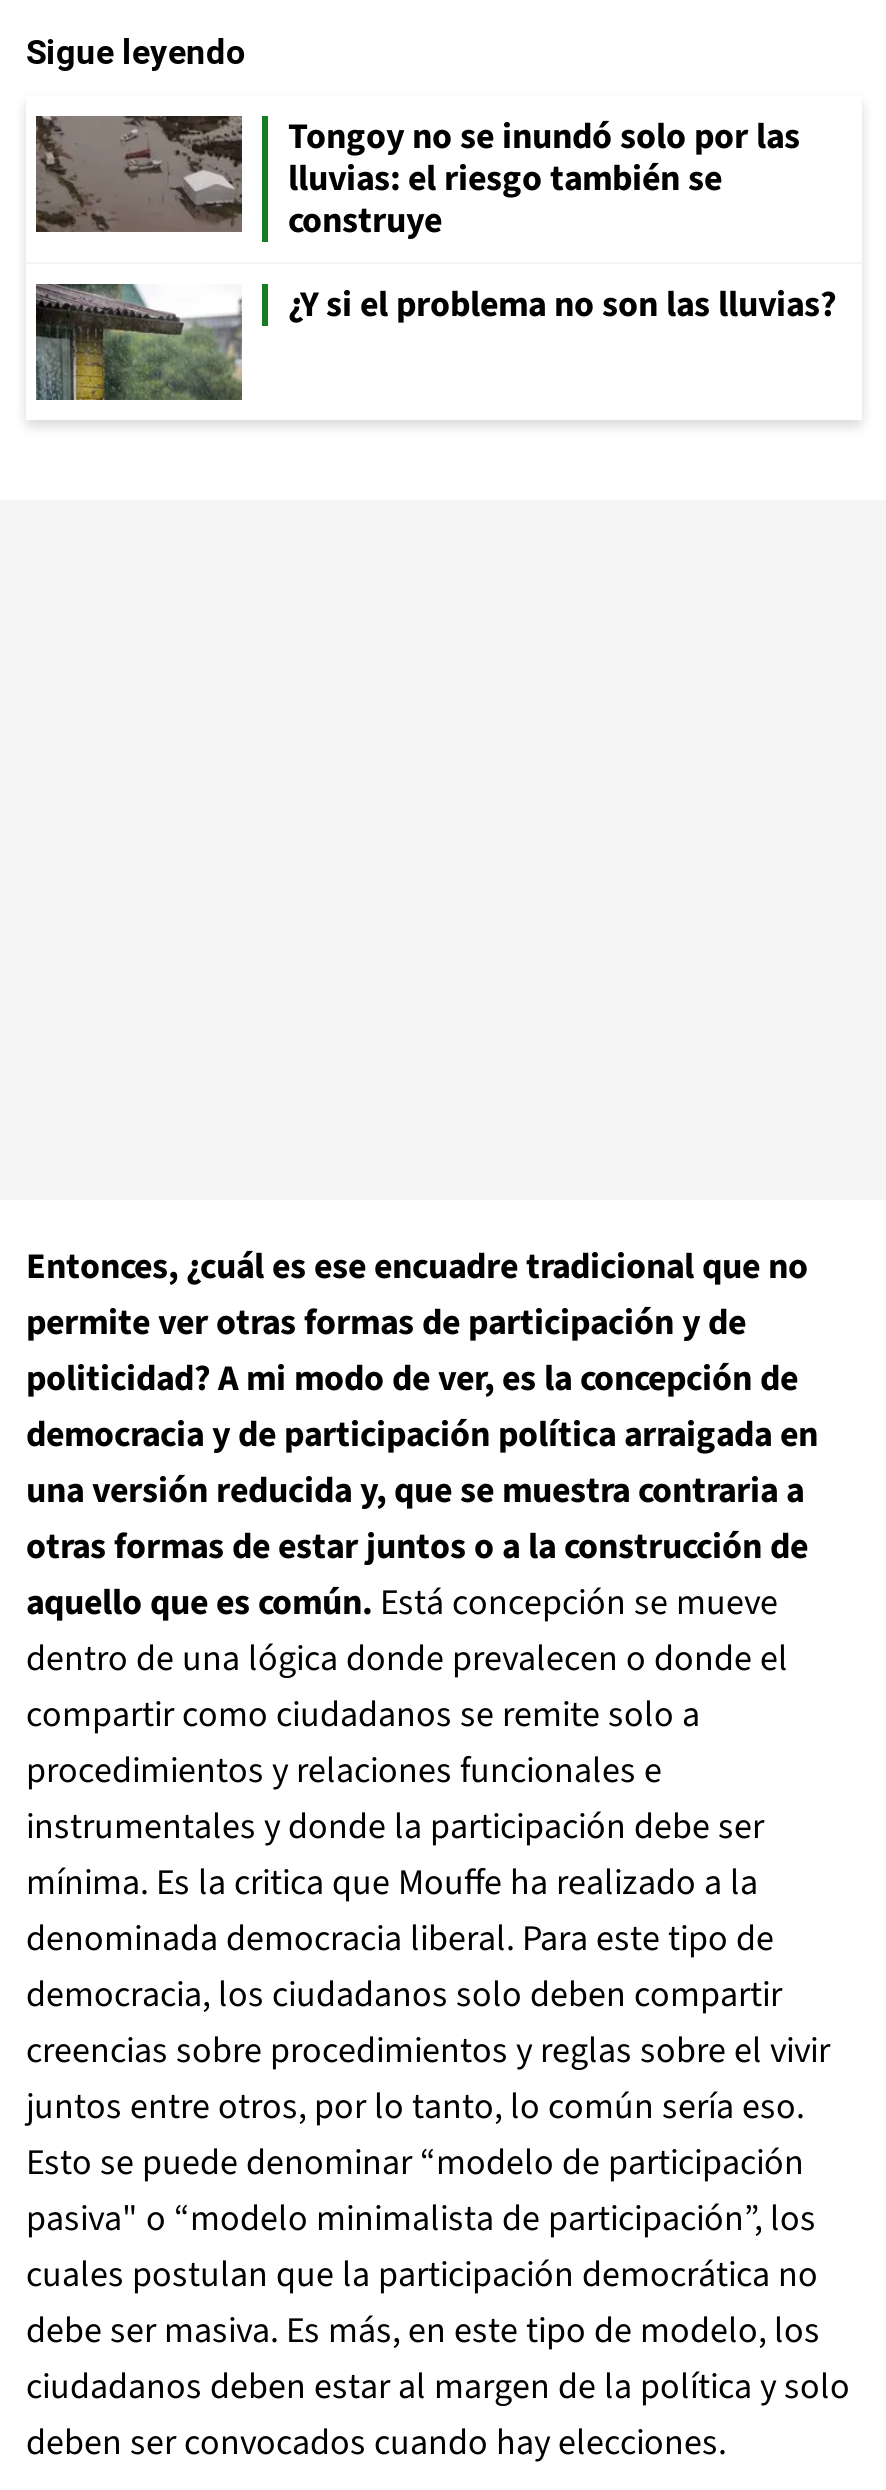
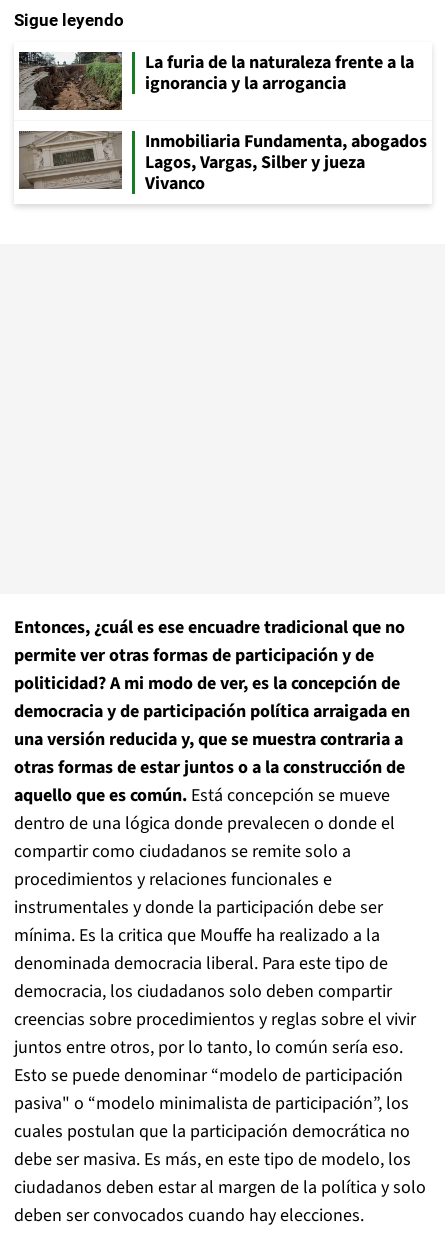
- [image]
- Tongoy no se inundó solo por las
- lluvias: el riesgo también se
- construye
+ [image]
+ La furia de la naturaleza frente a la
+ ignorancia y la arrogancia

- [image]
- ¿Y si el problema no son las lluvias?
+ [image]
+ Inmobiliaria Fundamenta, abogados
+ Lagos, Vargas, Silber y jueza
+ Vivanco
